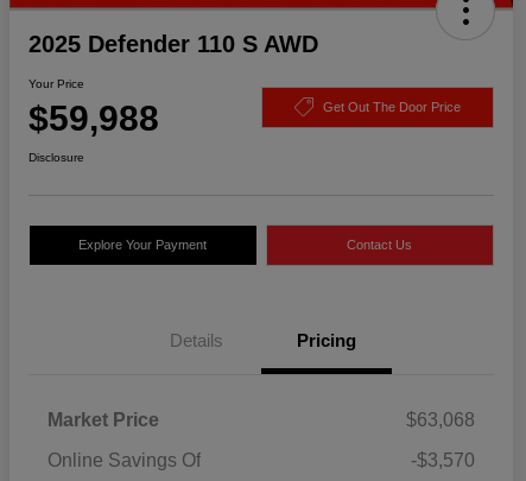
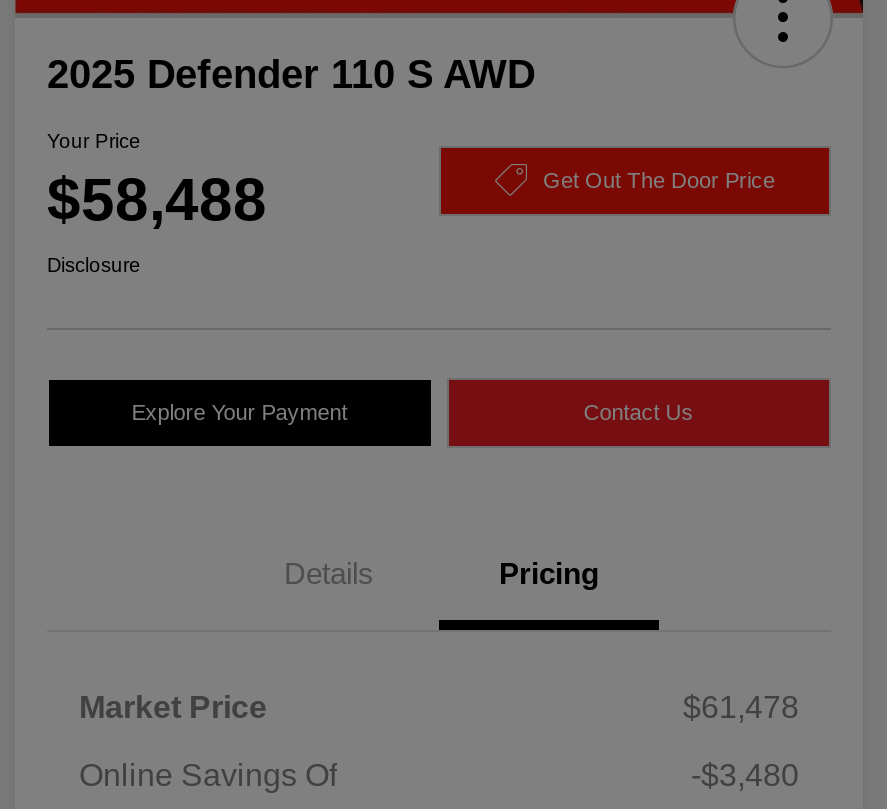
- $59,988
+ $58,488

- $63,068
+ $61,478

- -$3,570
+ -$3,480
